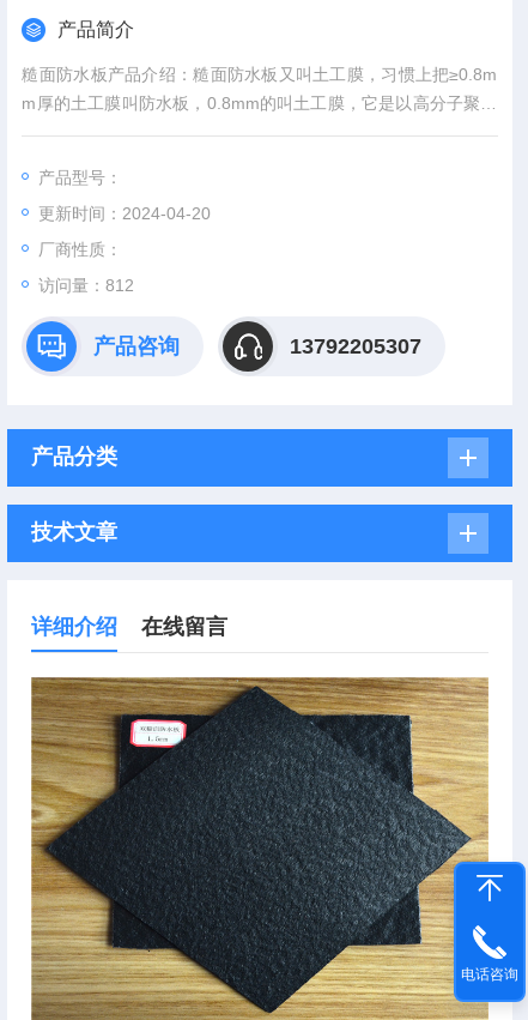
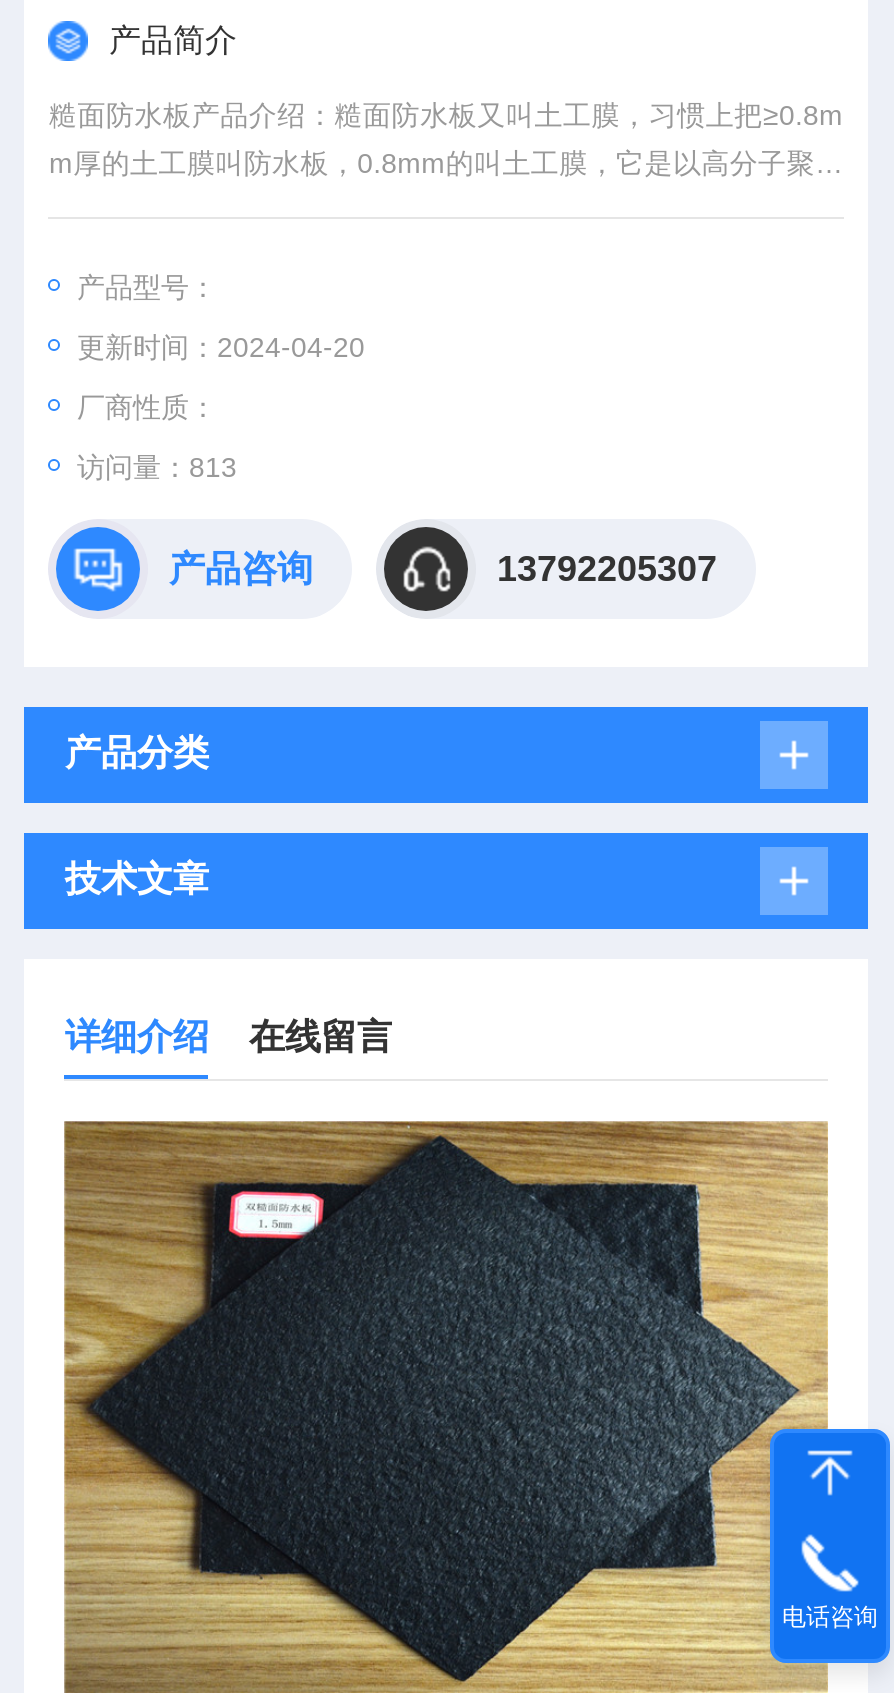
- 访问量：812
+ 访问量：813
